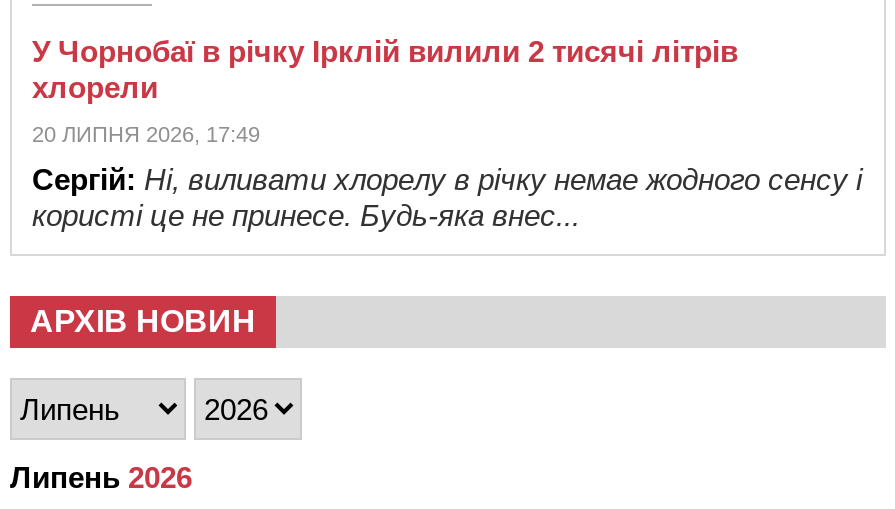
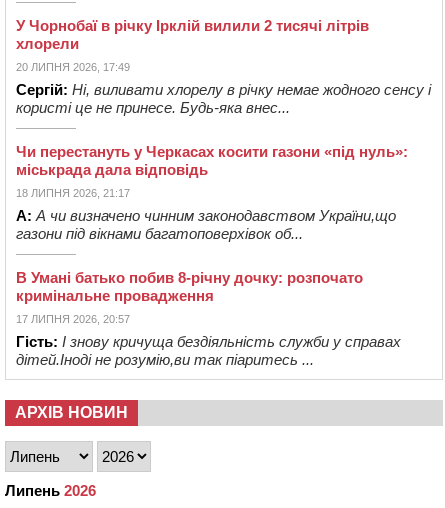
+ Чи перестануть у Черкасах косити газони «під нуль»:
+ міськрада дала відповідь
+ 18 ЛИПНЯ 2026, 21:17
+ А: А чи визначено чинним законодавством України,що
+ газони під вікнами багатоповерхівок об...
+ В Умані батько побив 8-річну дочку: розпочато
+ кримінальне провадження
+ 17 ЛИПНЯ 2026, 20:57
+ Гість: І знову кричуща бездіяльність служби у справах
+ дітей.Іноді не розумію,ви так піаритесь ...
